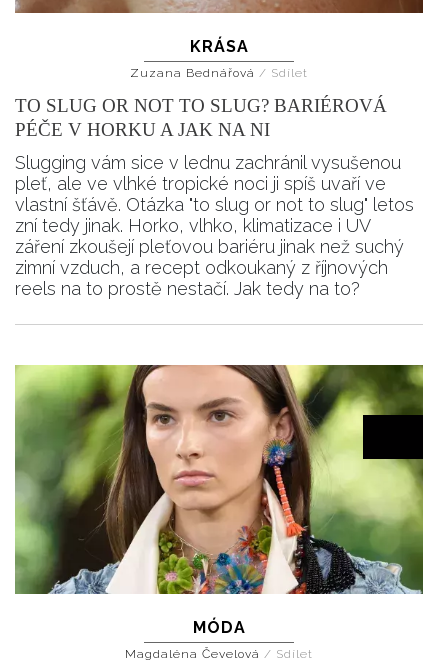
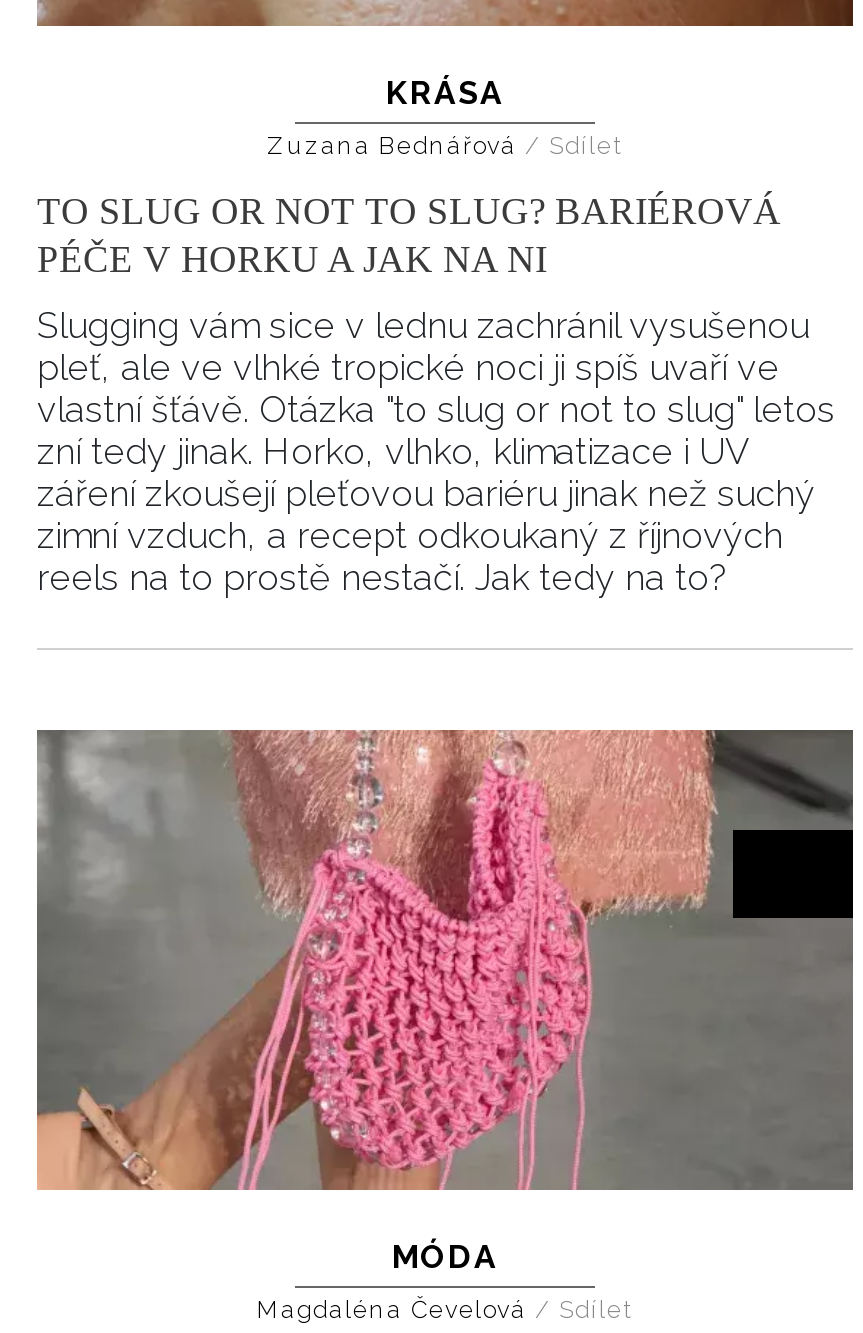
- [image]
+ [image]
